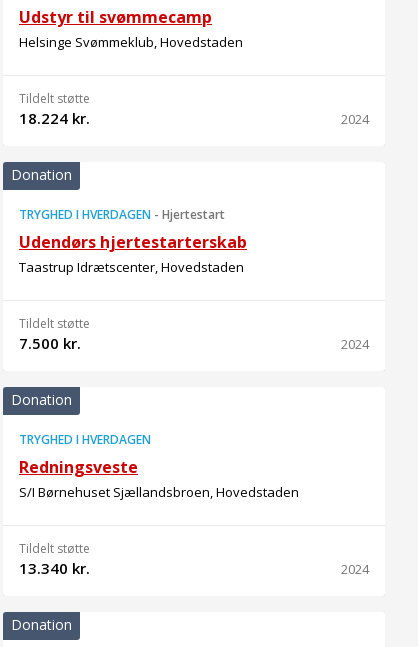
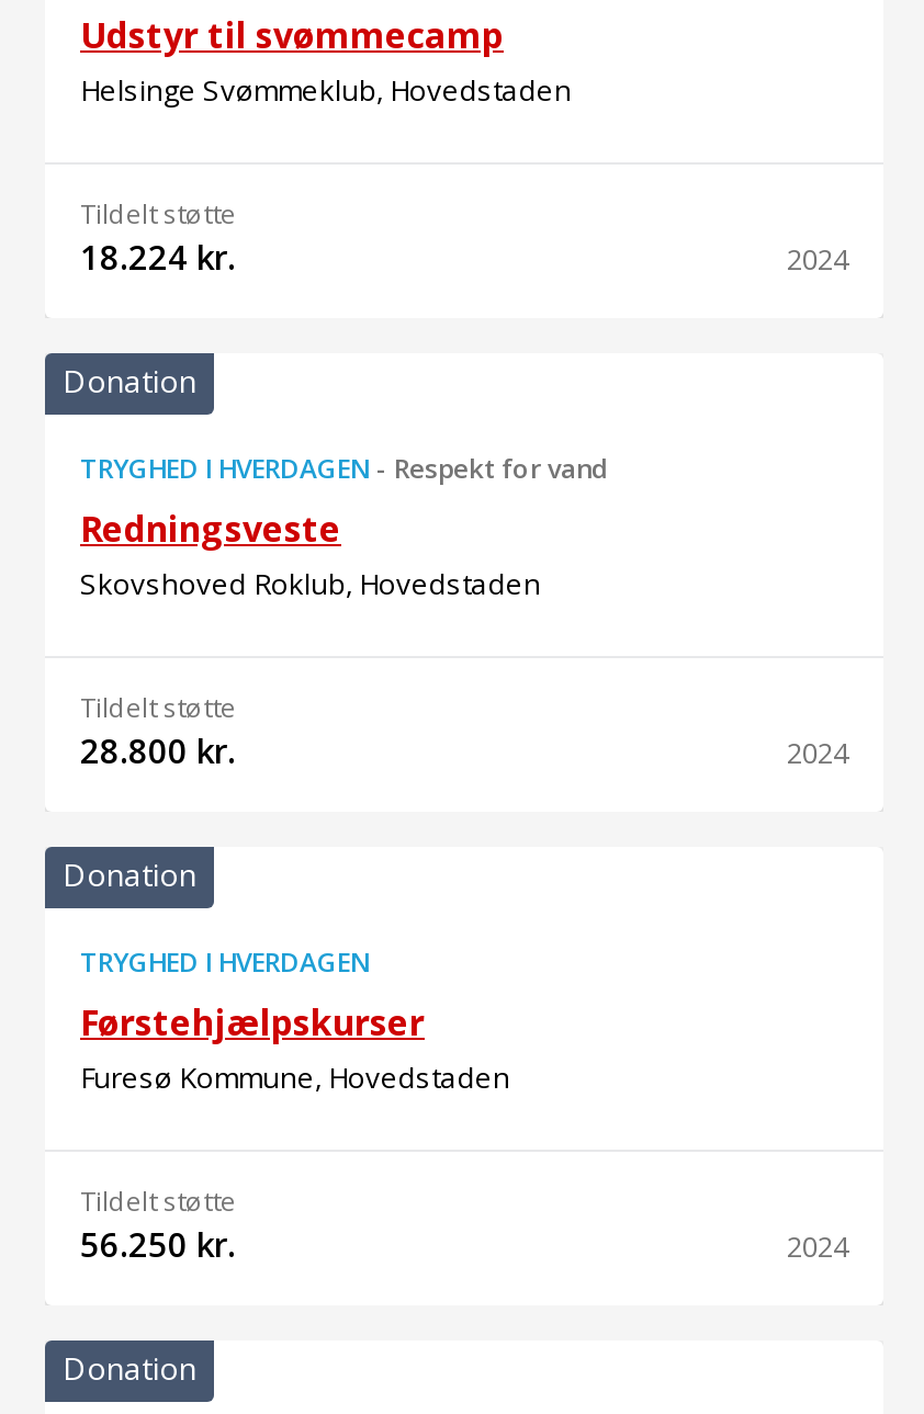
- TRYGHED I HVERDAGEN - Hjertestart
- Udendørs hjertestarterskab
- Taastrup Idrætscenter, Hovedstaden
+ TRYGHED I HVERDAGEN - Respekt for vand
+ Skovshoved Roklub, Hovedstaden

- 7.500 kr.
+ 28.800 kr.

moved up: Redningsveste

- S/I Børnehuset Sjællandsbroen, Hovedstaden
+ Førstehjælpskurser
+ Furesø Kommune, Hovedstaden

- 13.340 kr.
+ 56.250 kr.
